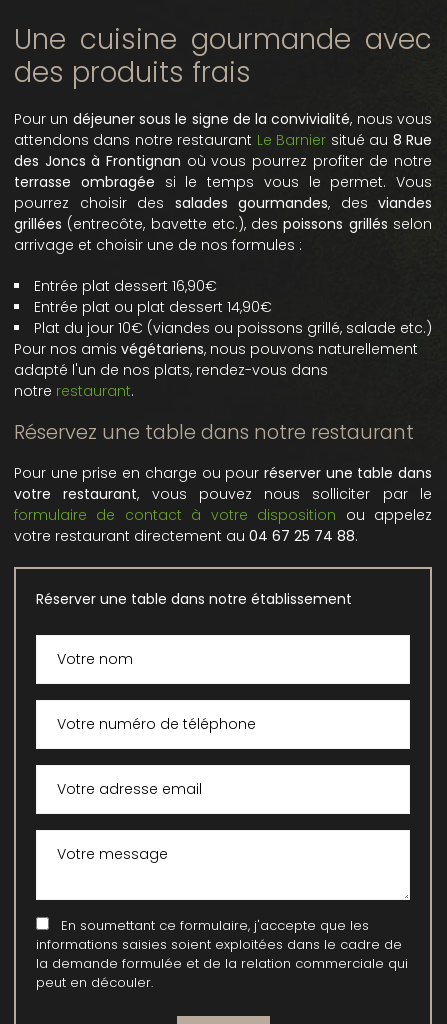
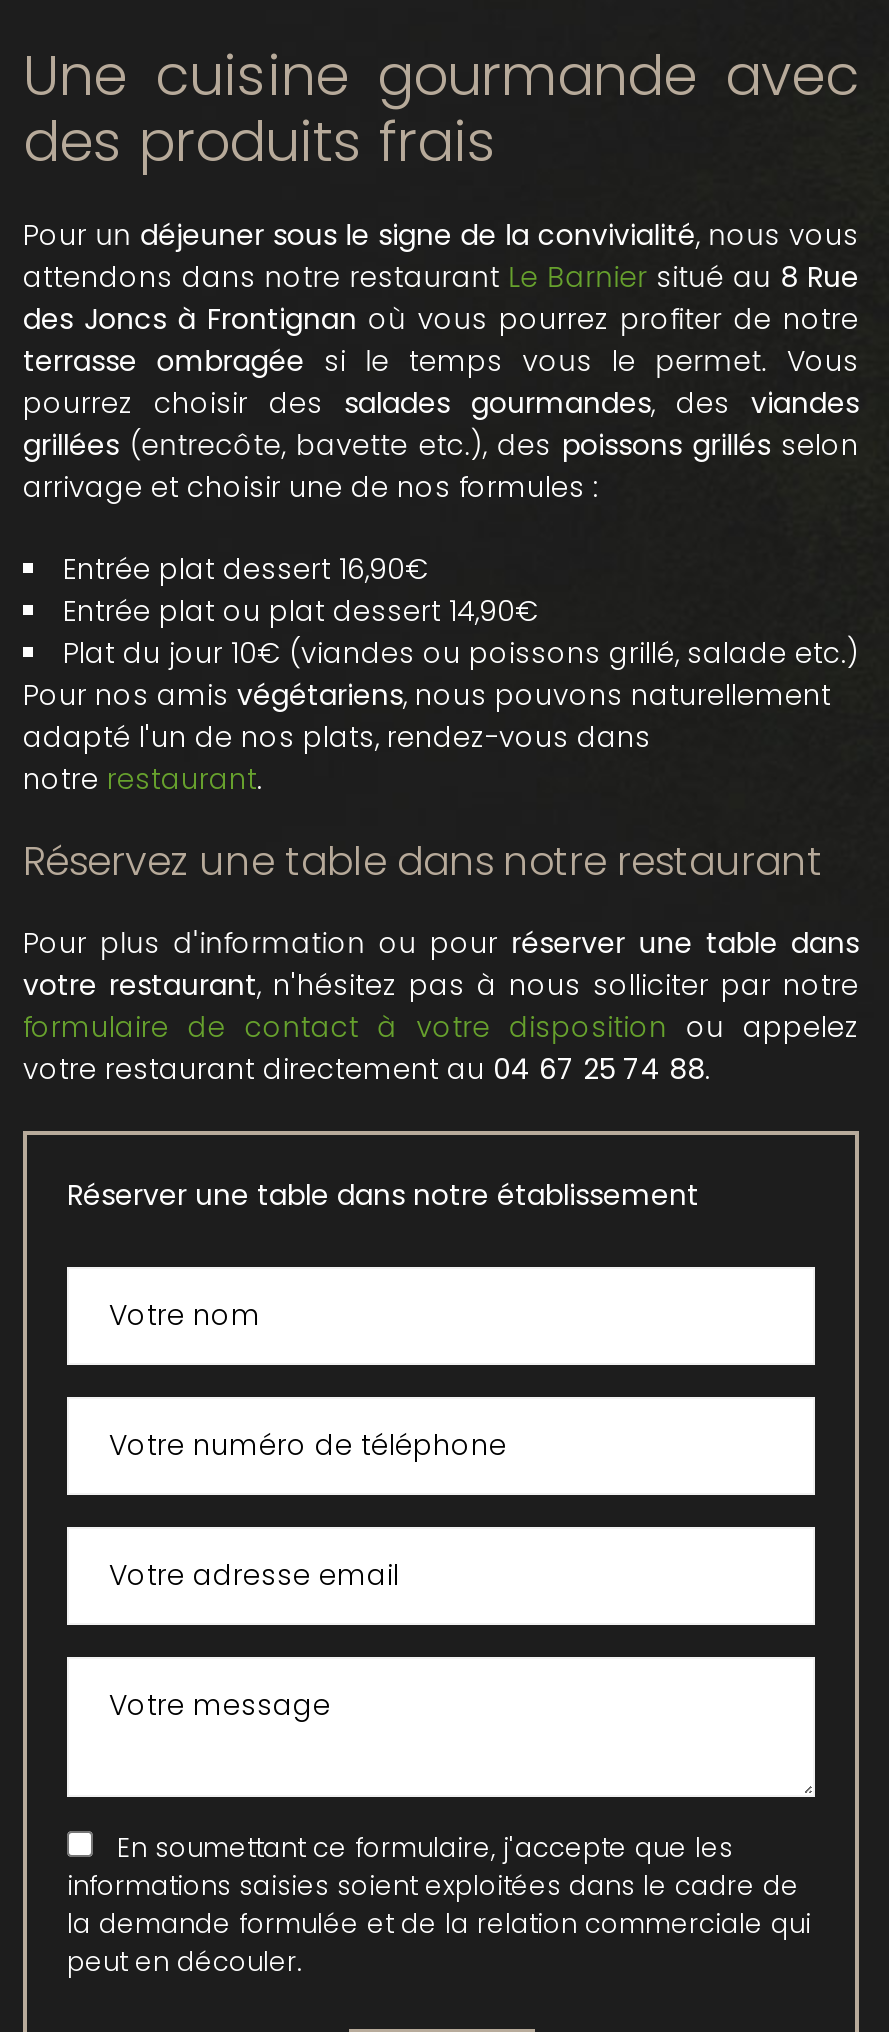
- Pour une prise en charge ou pour réserver une table dans
- votre restaurant, vous pouvez nous solliciter par le
+ Pour plus d'information ou pour réserver une table dans
+ votre restaurant, n'hésitez pas à nous solliciter par notre
